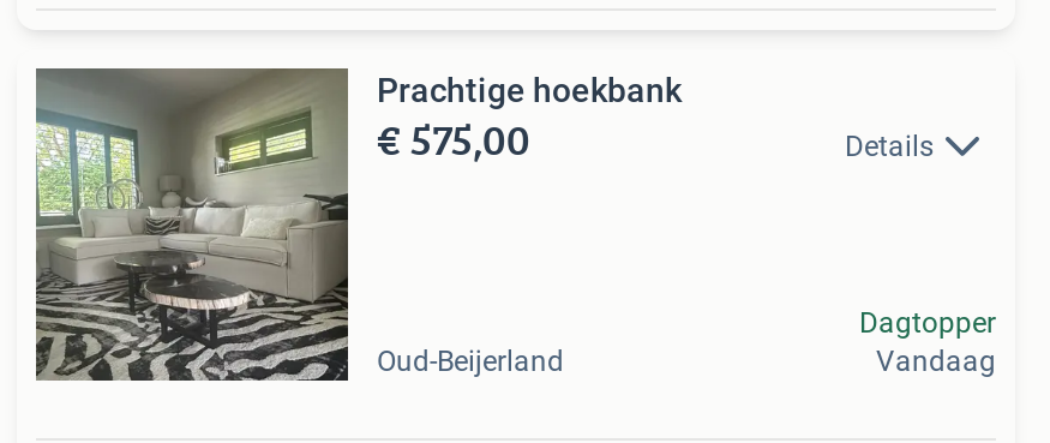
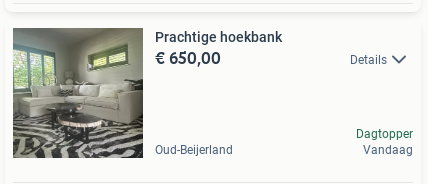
- € 575,00
+ € 650,00
